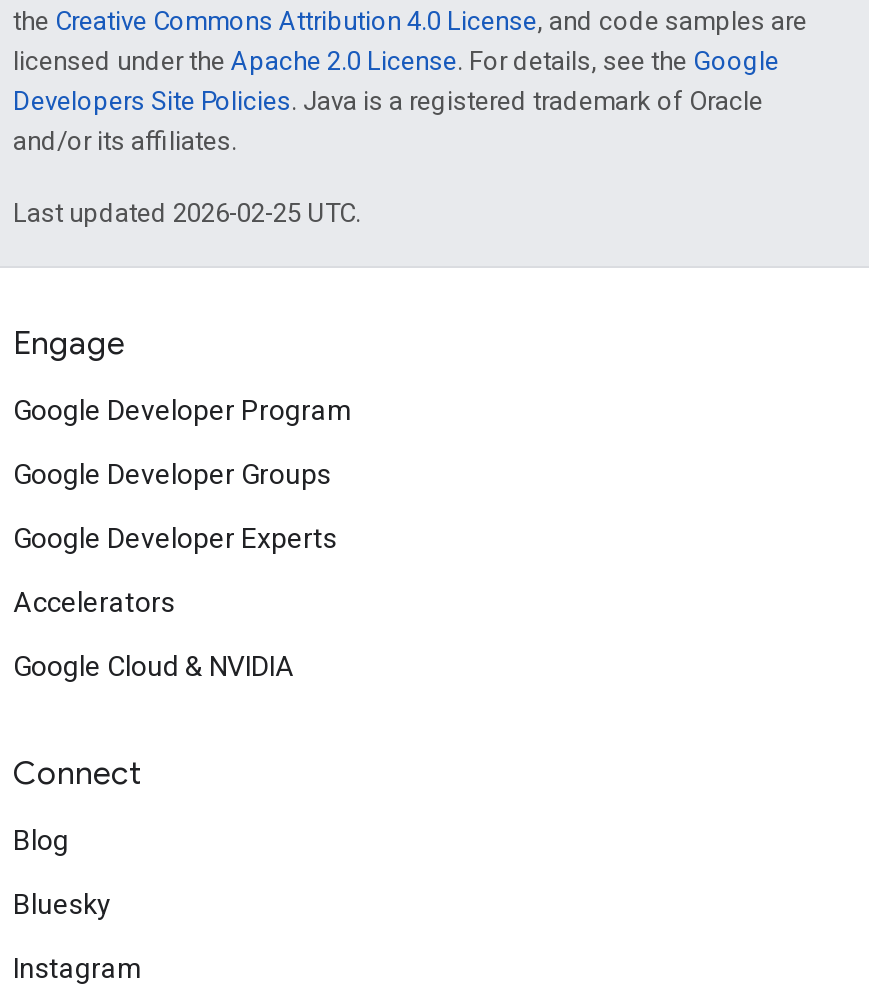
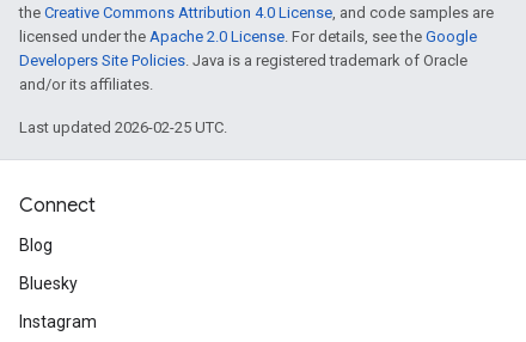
- Engage
- Google Developer Program
- Google Developer Groups
- Google Developer Experts
- Accelerators
- Google Cloud & NVIDIA
